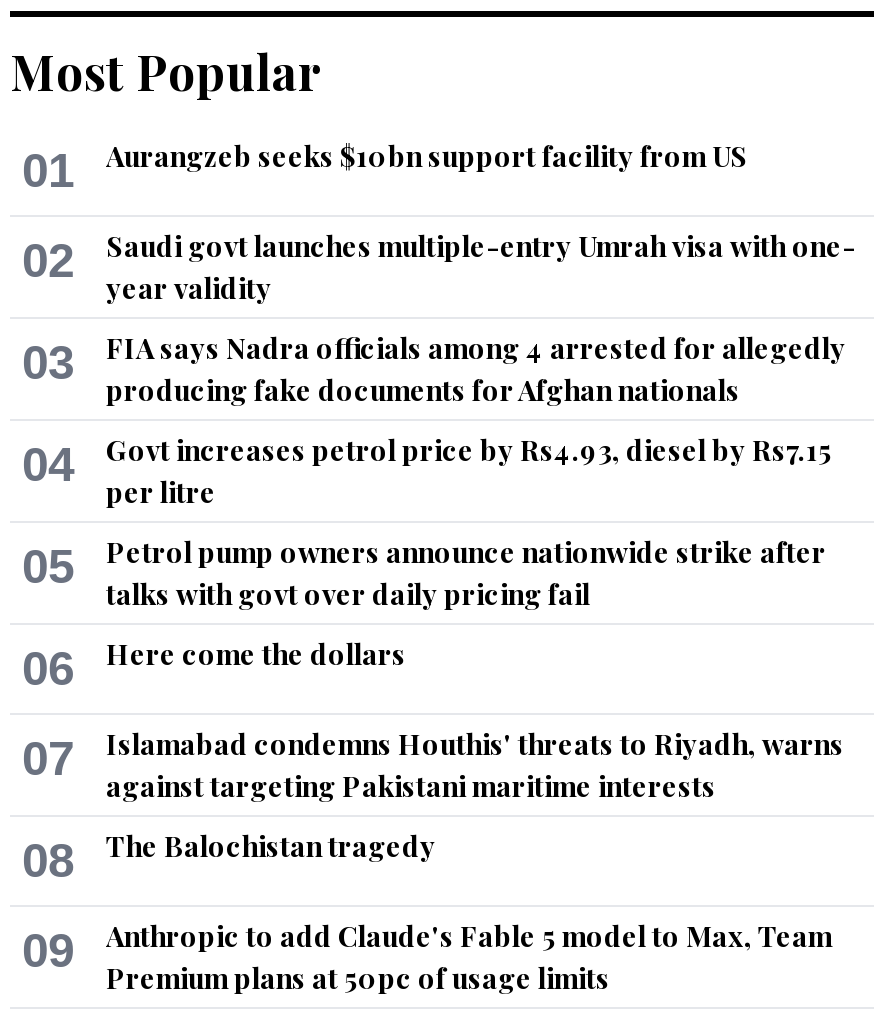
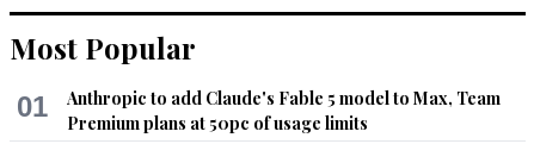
- Aurangzeb seeks $10bn support facility from US
- 02
- Saudi govt launches multiple-entry Umrah visa with one-
- year validity
- 03
- FIA says Nadra officials among 4 arrested for allegedly
- producing fake documents for Afghan nationals
- 04
- Govt increases petrol price by Rs4.93, diesel by Rs7.15
- per litre
- 05
- Petrol pump owners announce nationwide strike after
- talks with govt over daily pricing fail
- 06
- Here come the dollars
- 07
- Islamabad condemns Houthis' threats to Riyadh, warns
- against targeting Pakistani maritime interests
- 08
- The Balochistan tragedy
- 09
